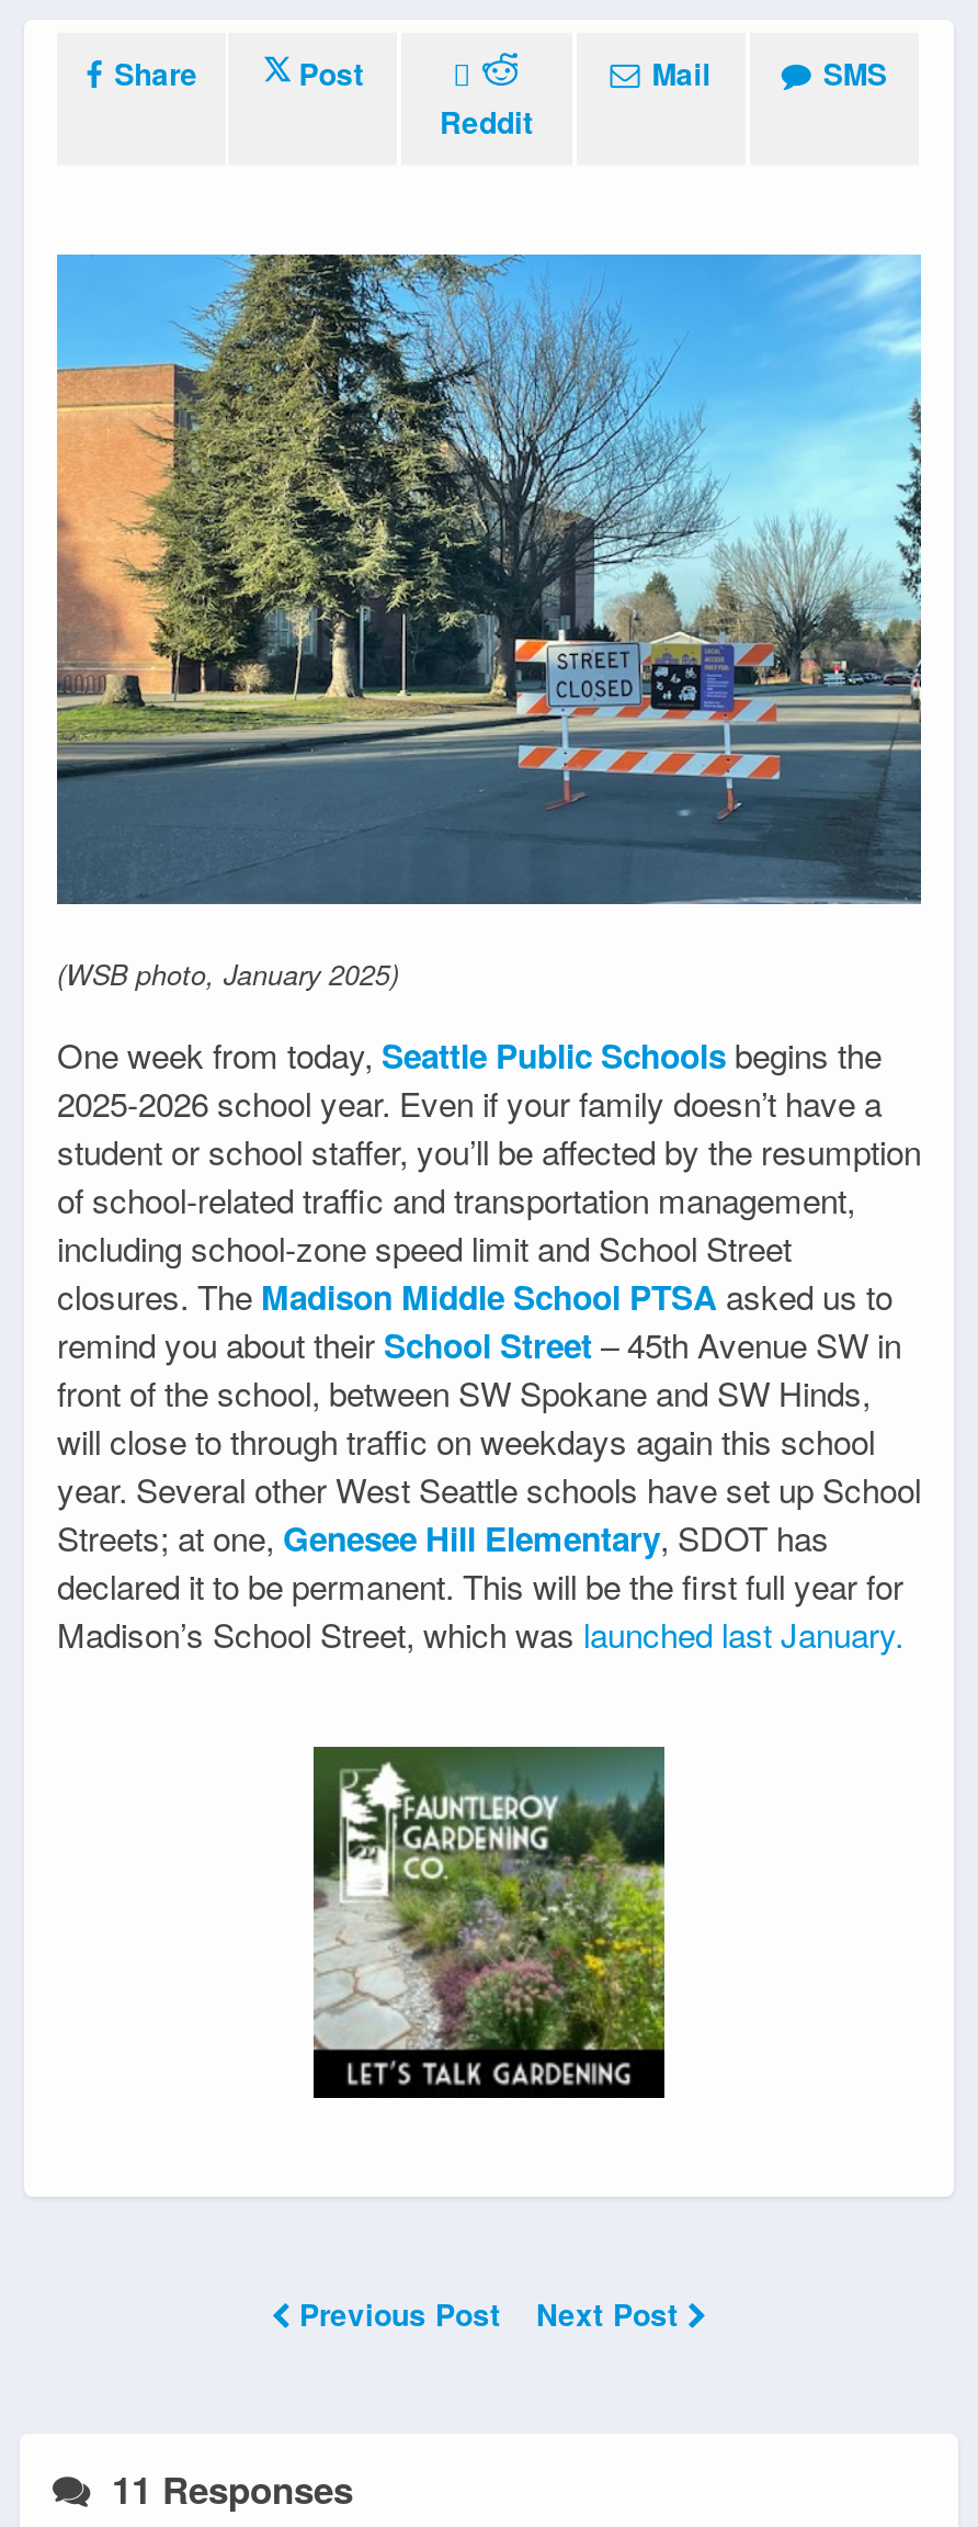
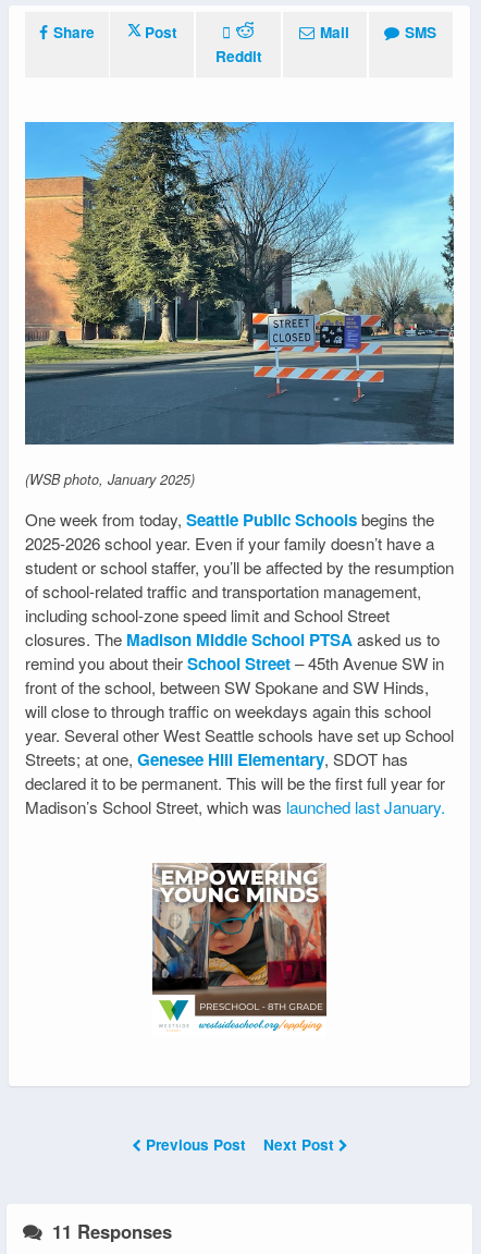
- [image]
+ [image]
